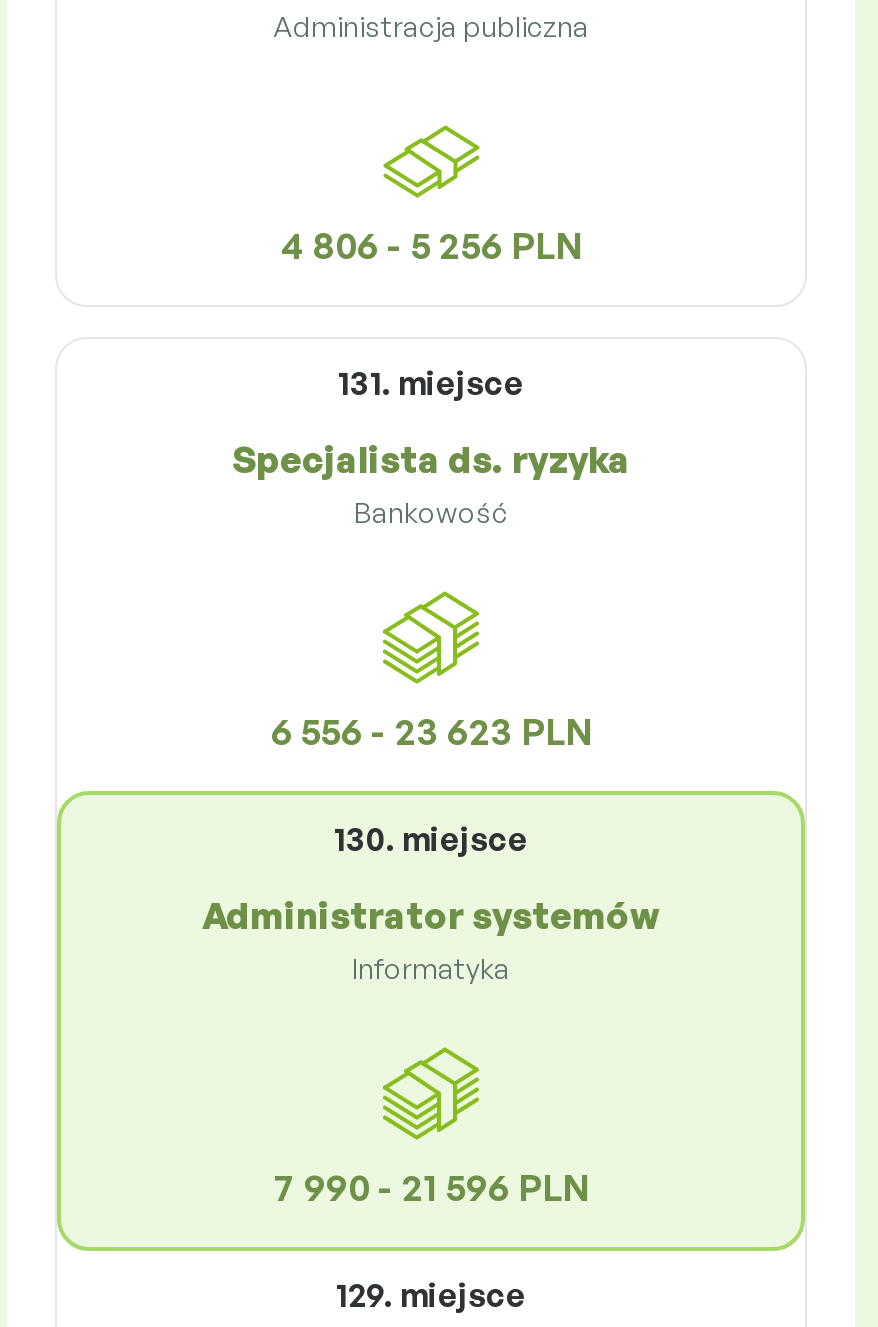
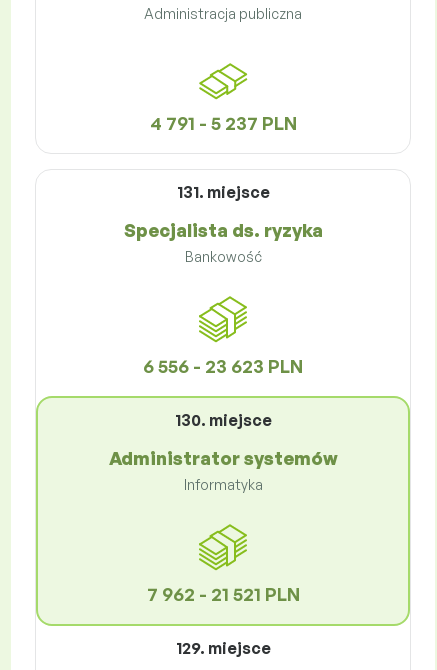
- 4 806 - 5 256 PLN
+ 4 791 - 5 237 PLN

- 7 990 - 21 596 PLN
+ 7 962 - 21 521 PLN
